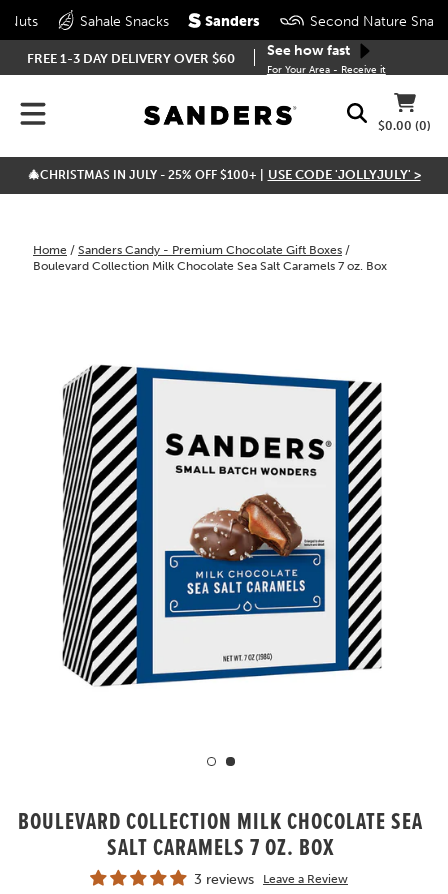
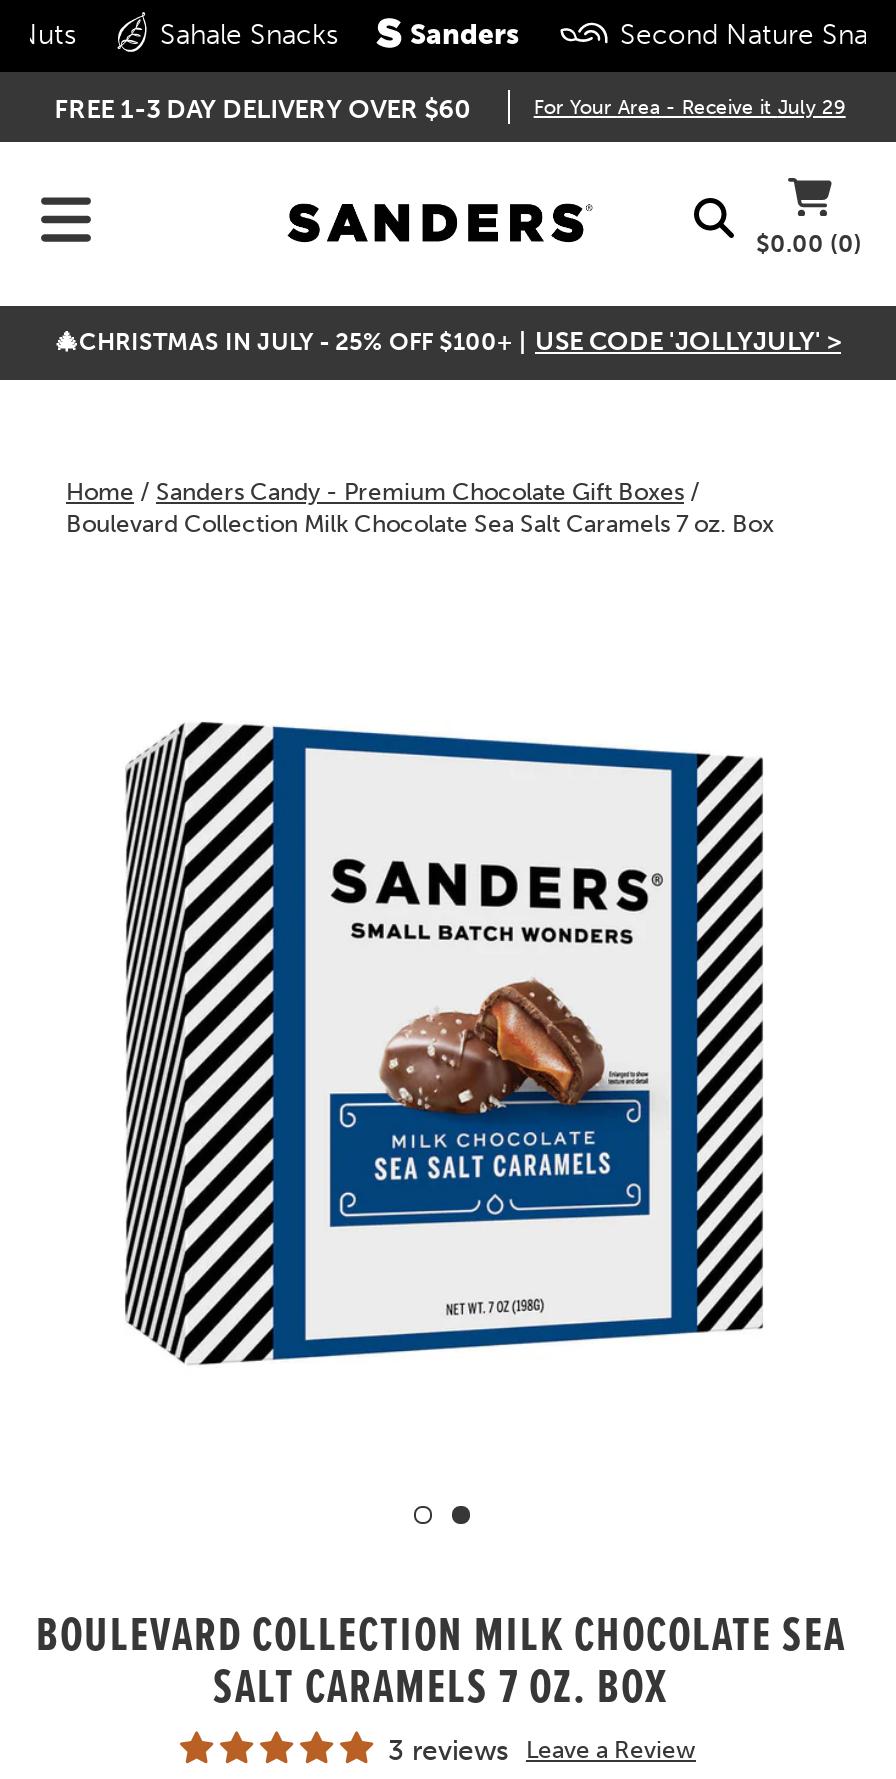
- See how fast
- For Your Area - Receive it
+ For Your Area - Receive it July 29
